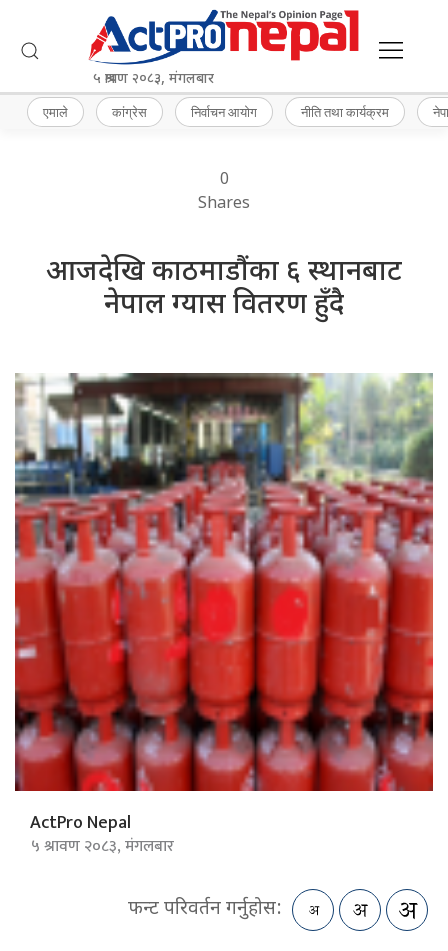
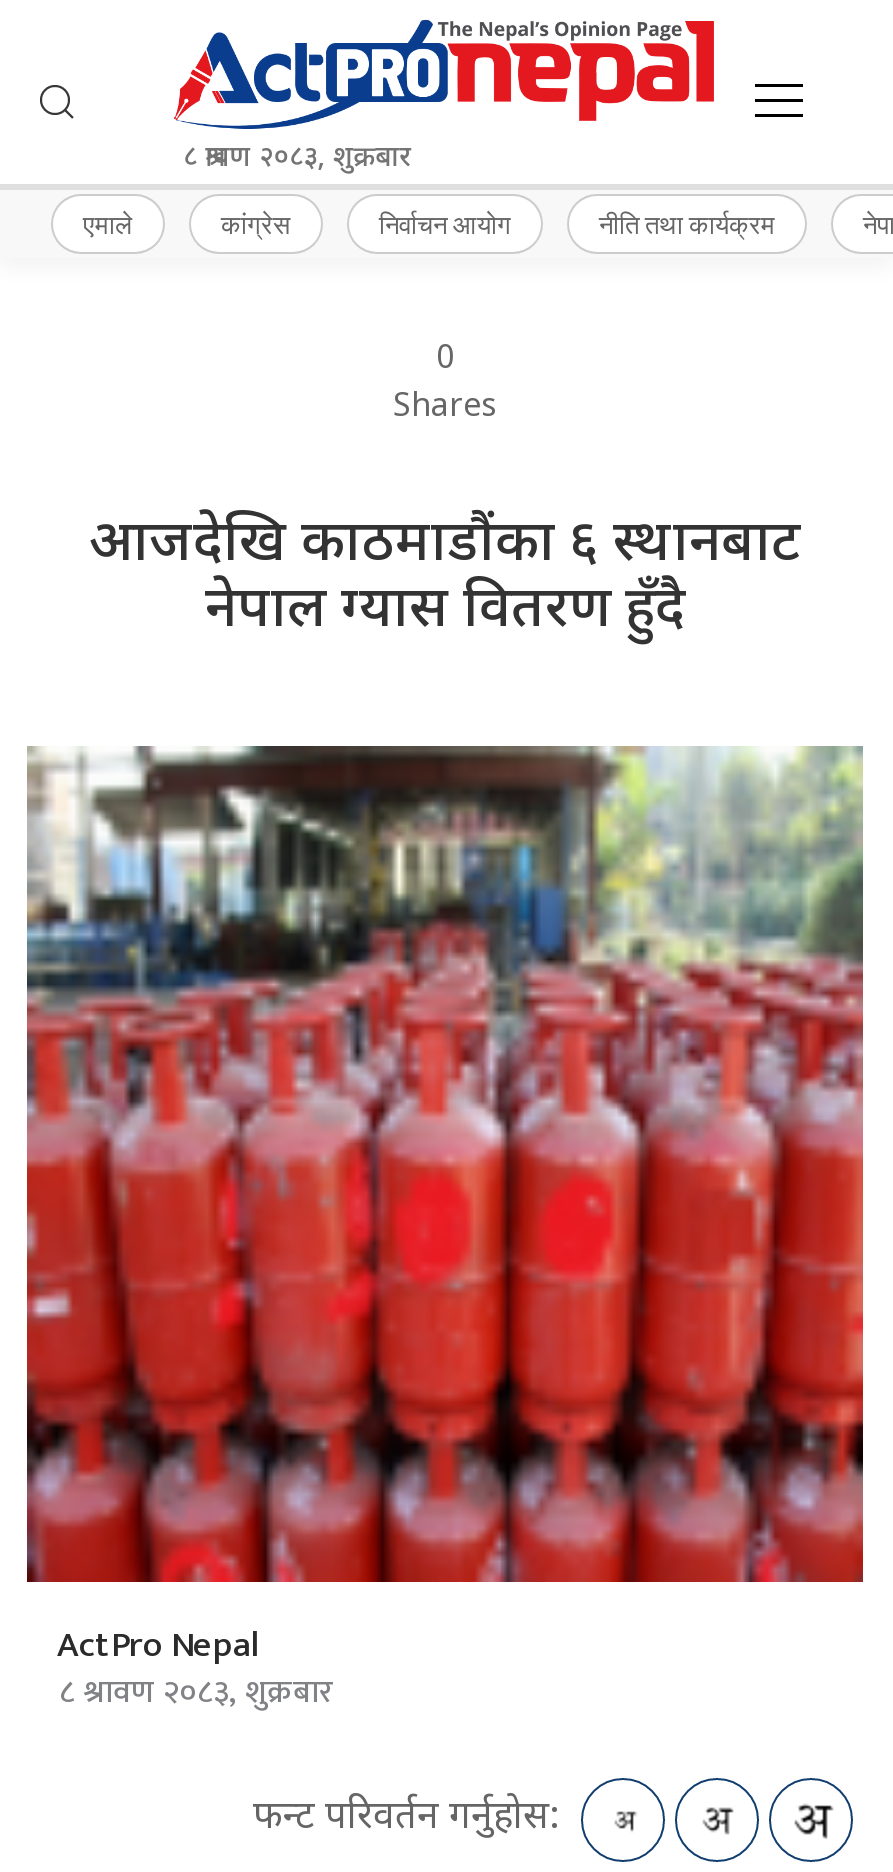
- ५ श्रावण २०८३, मंगलबार
+ ८ श्रावण २०८३, शुक्रबार

- ५ श्रावण २०८३, मंगलबार
+ ८ श्रावण २०८३, शुक्रबार
